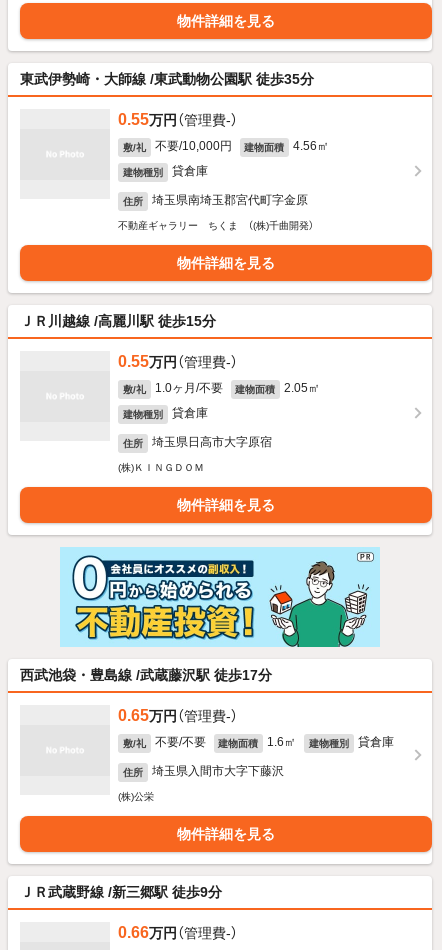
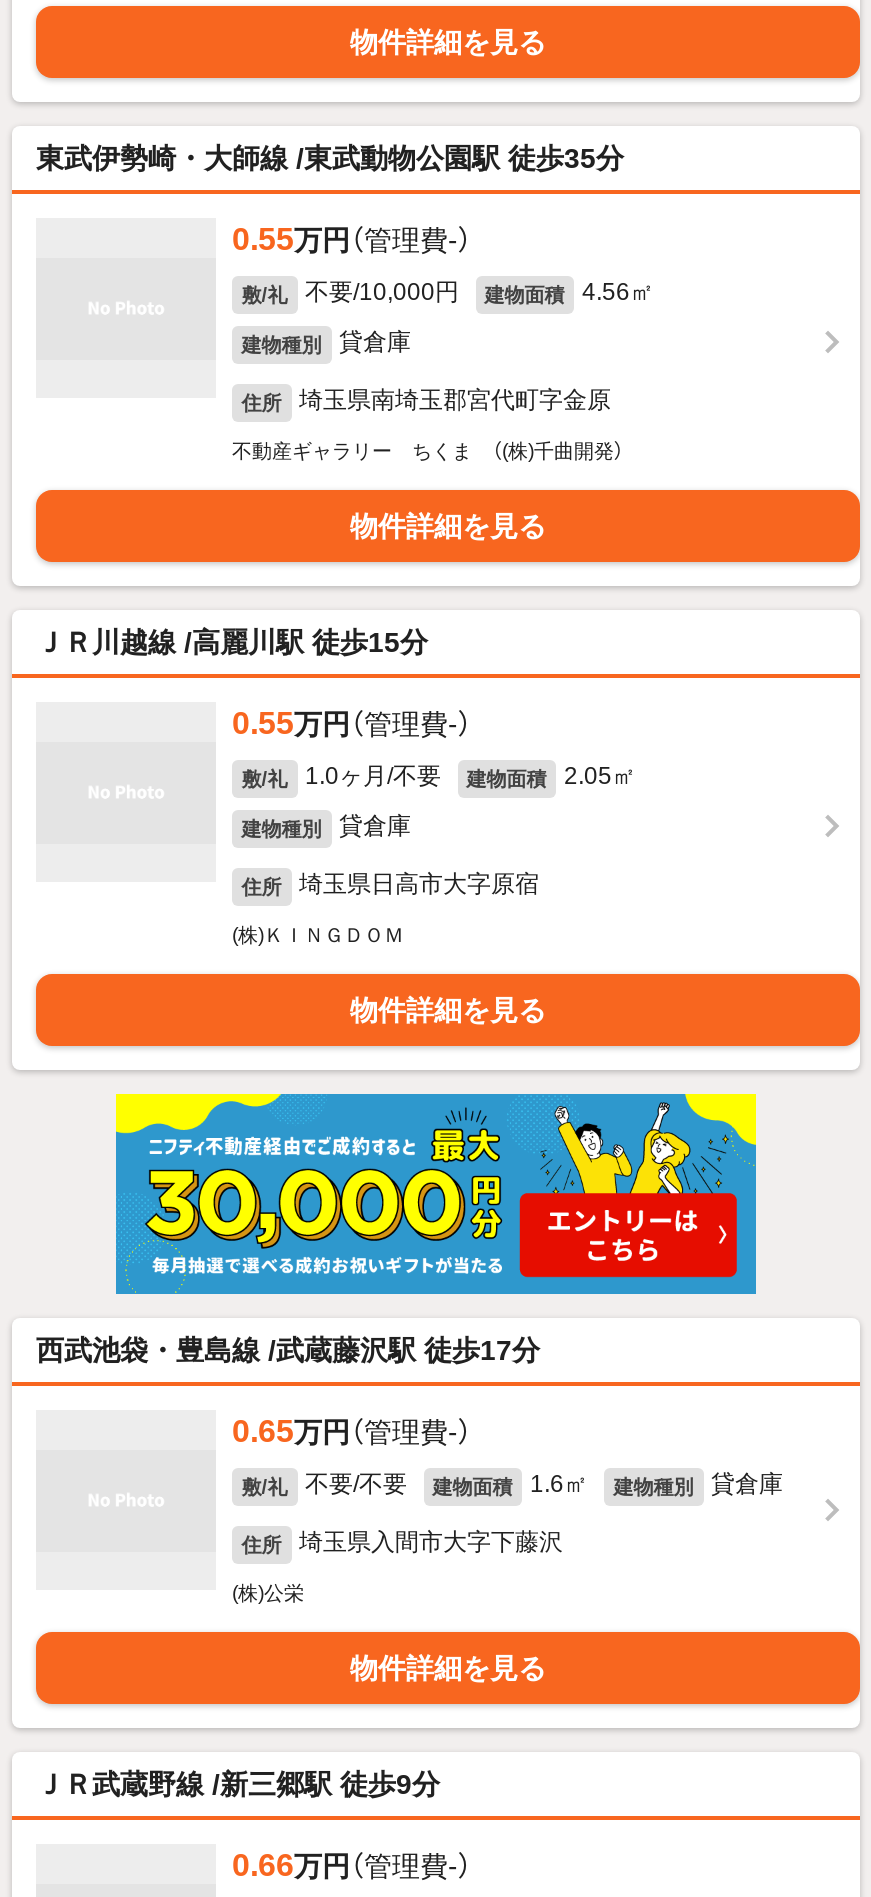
- [image]
+ [image]
